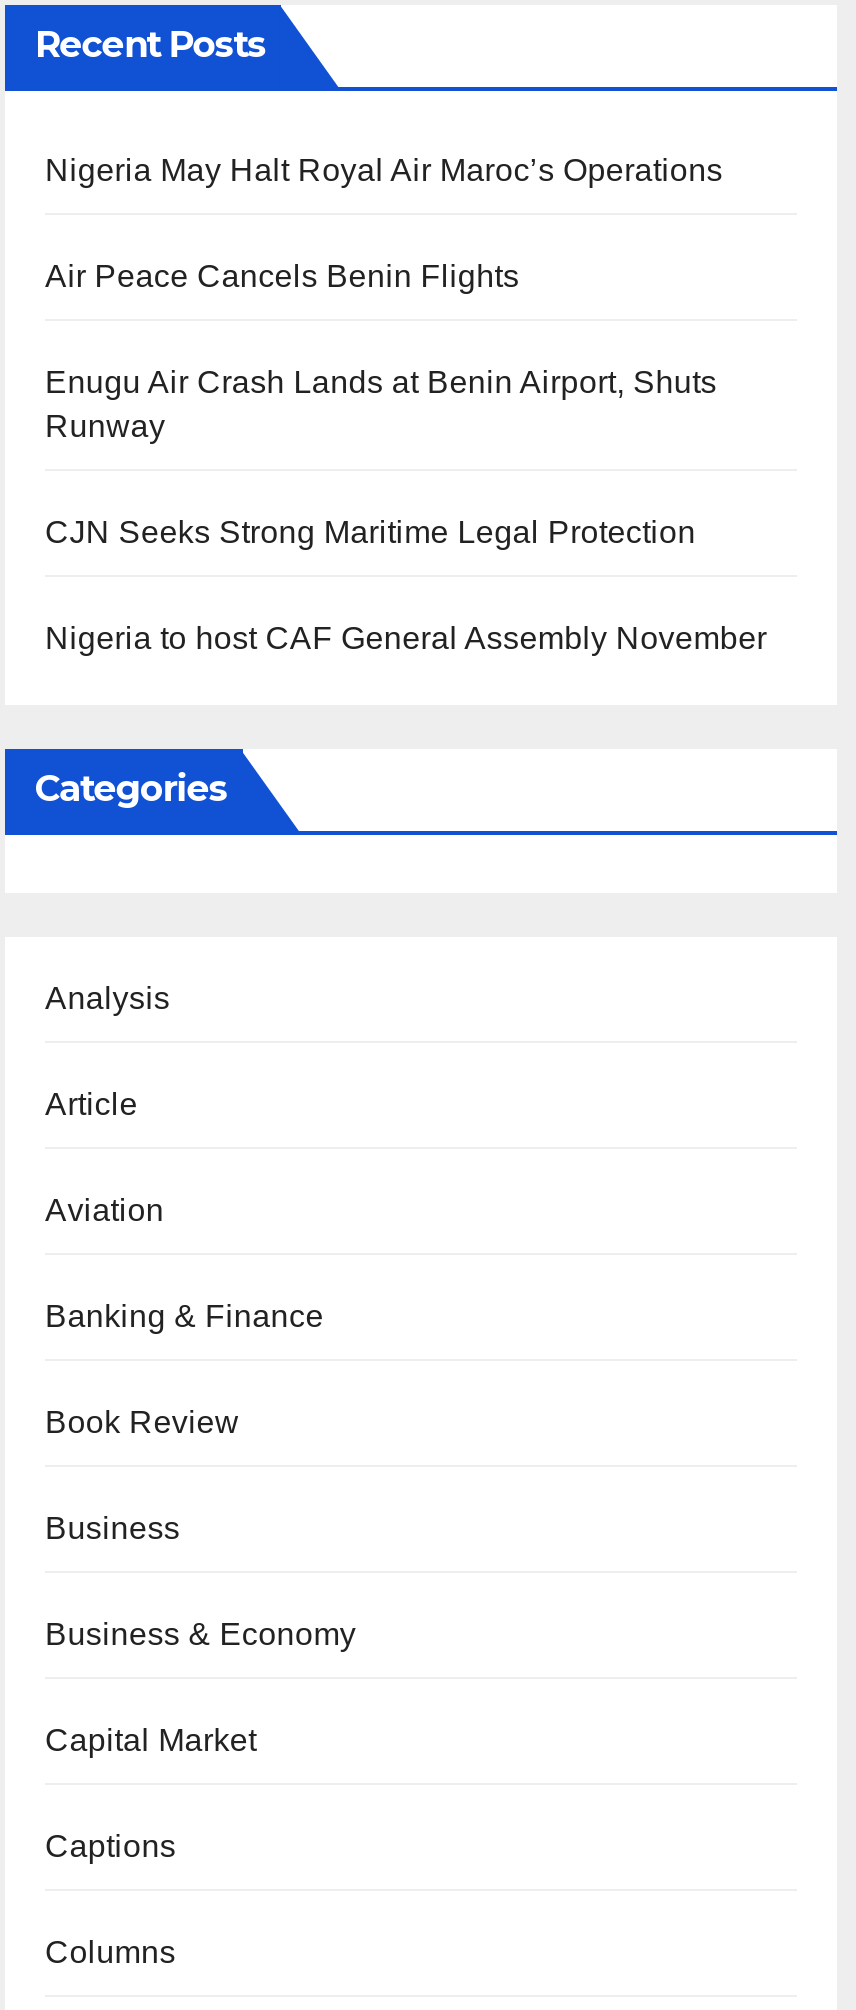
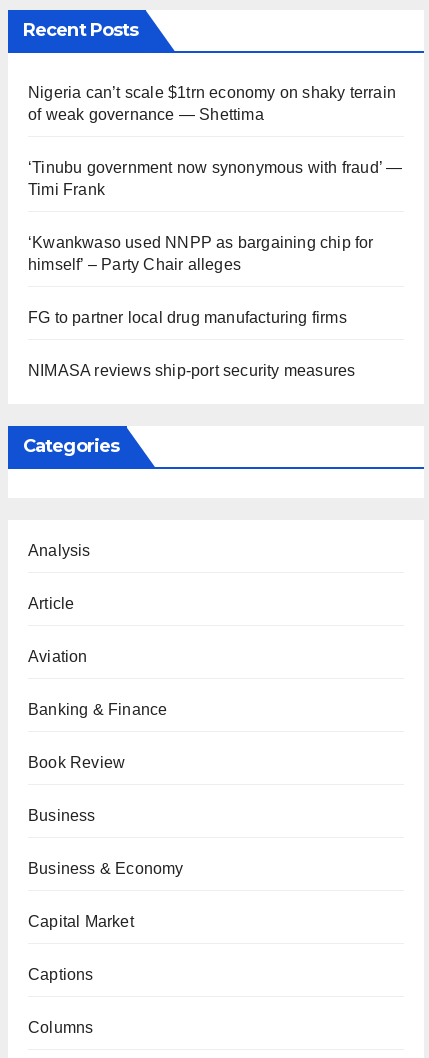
- Nigeria May Halt Royal Air Maroc’s Operations
+ Nigeria can’t scale $1trn economy on shaky terrain
+ of weak governance — Shettima

- Air Peace Cancels Benin Flights
+ ‘Tinubu government now synonymous with fraud’ —
+ Timi Frank

- Enugu Air Crash Lands at Benin Airport, Shuts
- Runway
+ ‘Kwankwaso used NNPP as bargaining chip for
+ himself’ – Party Chair alleges

- CJN Seeks Strong Maritime Legal Protection
+ FG to partner local drug manufacturing firms

- Nigeria to host CAF General Assembly November
+ NIMASA reviews ship-port security measures
